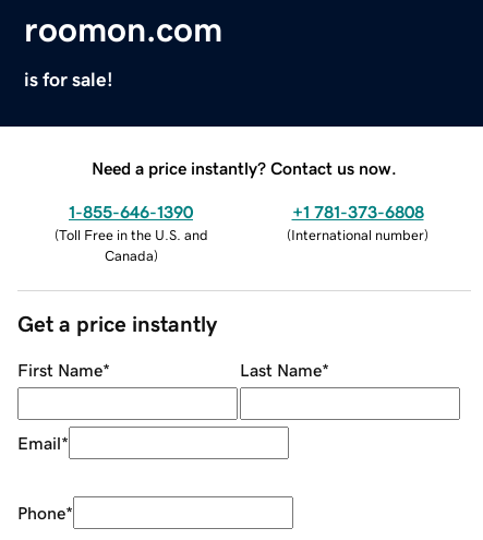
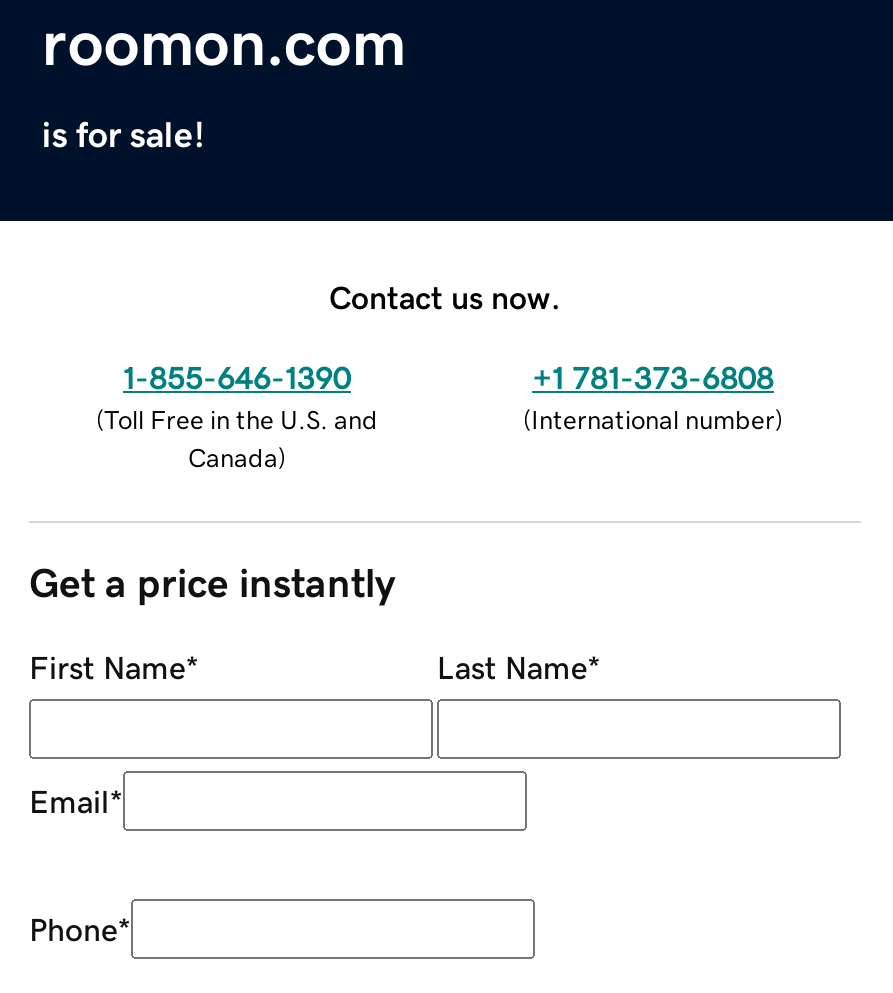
- Need a price instantly? Contact us now.
+ Contact us now.
